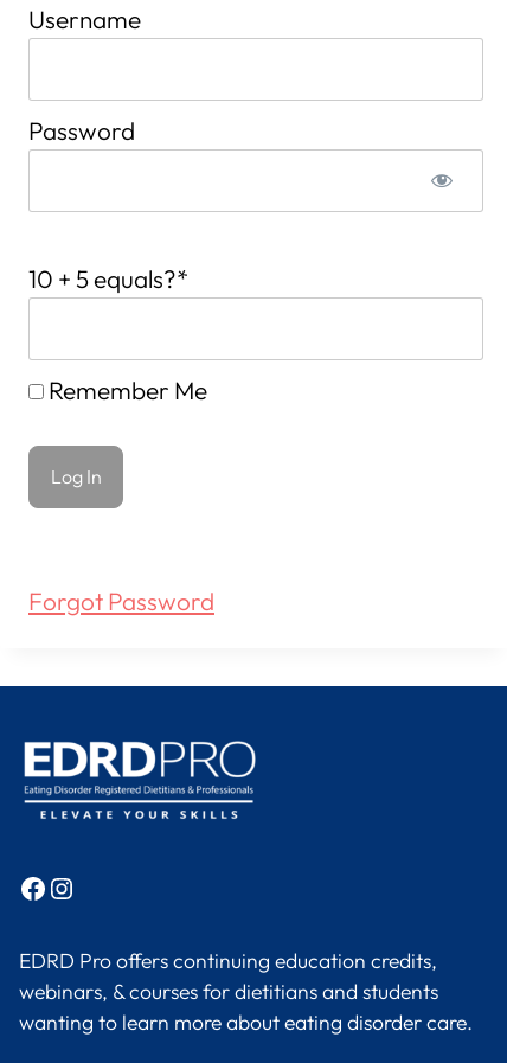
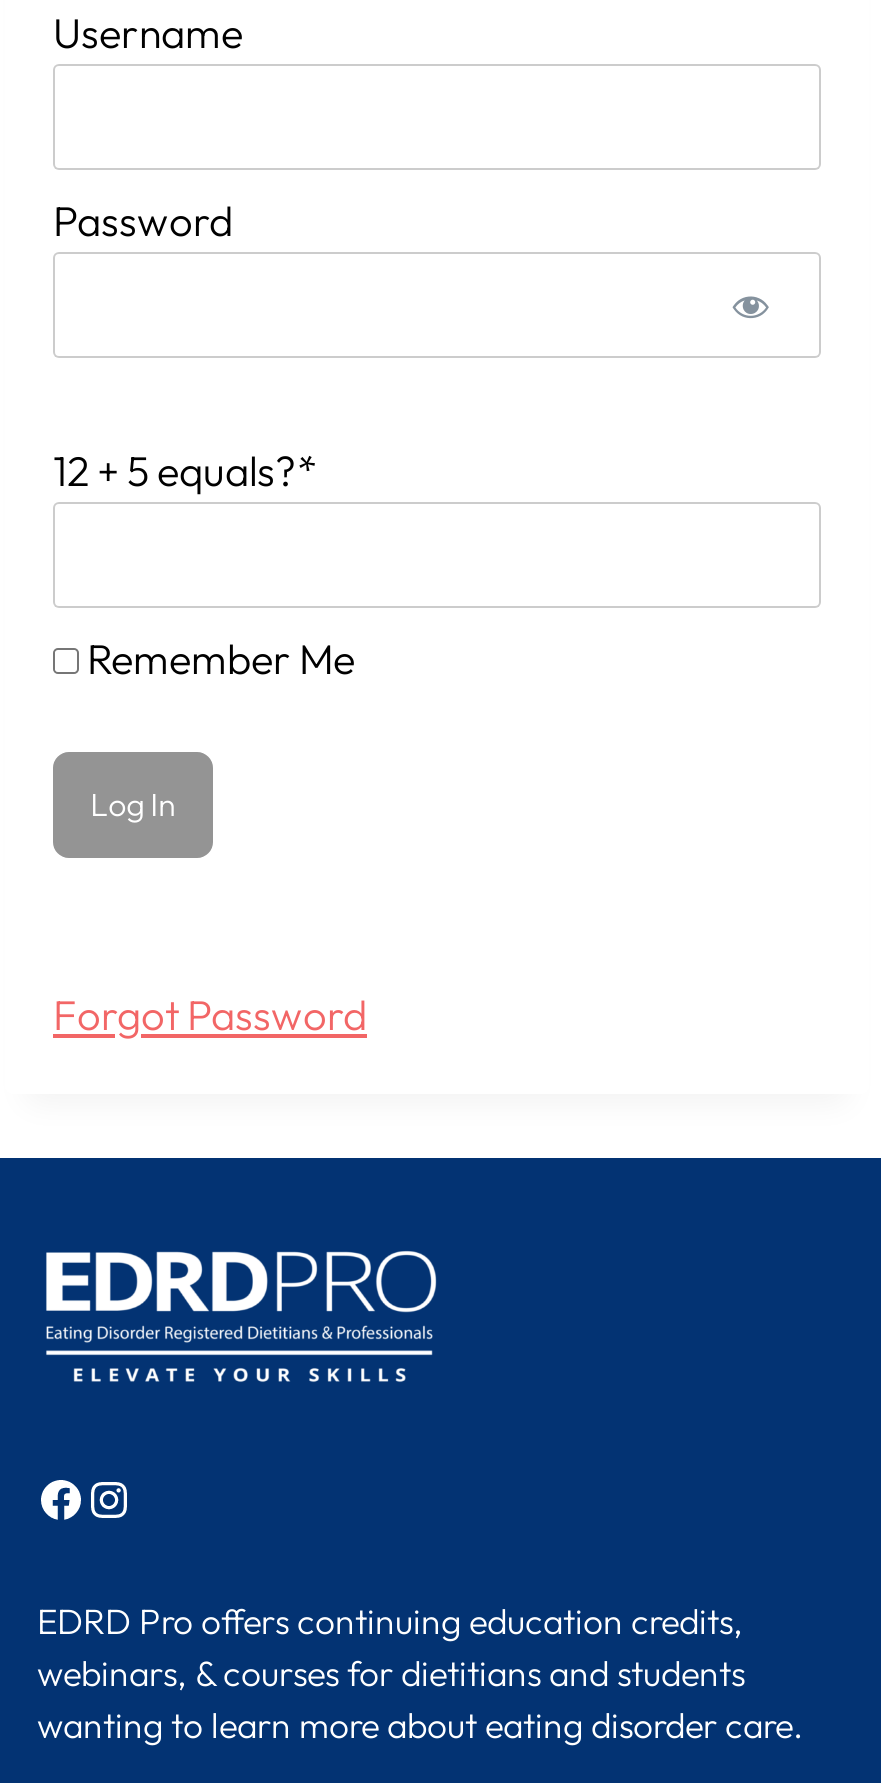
- 10 + 5 equals?*
+ 12 + 5 equals?*
